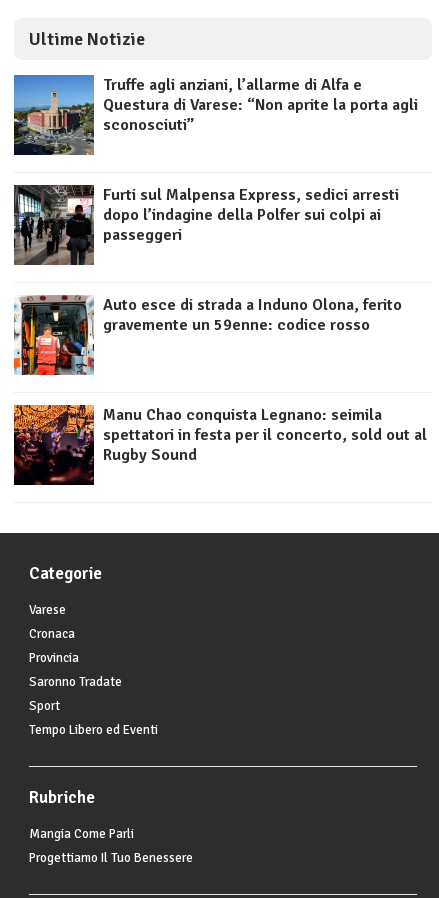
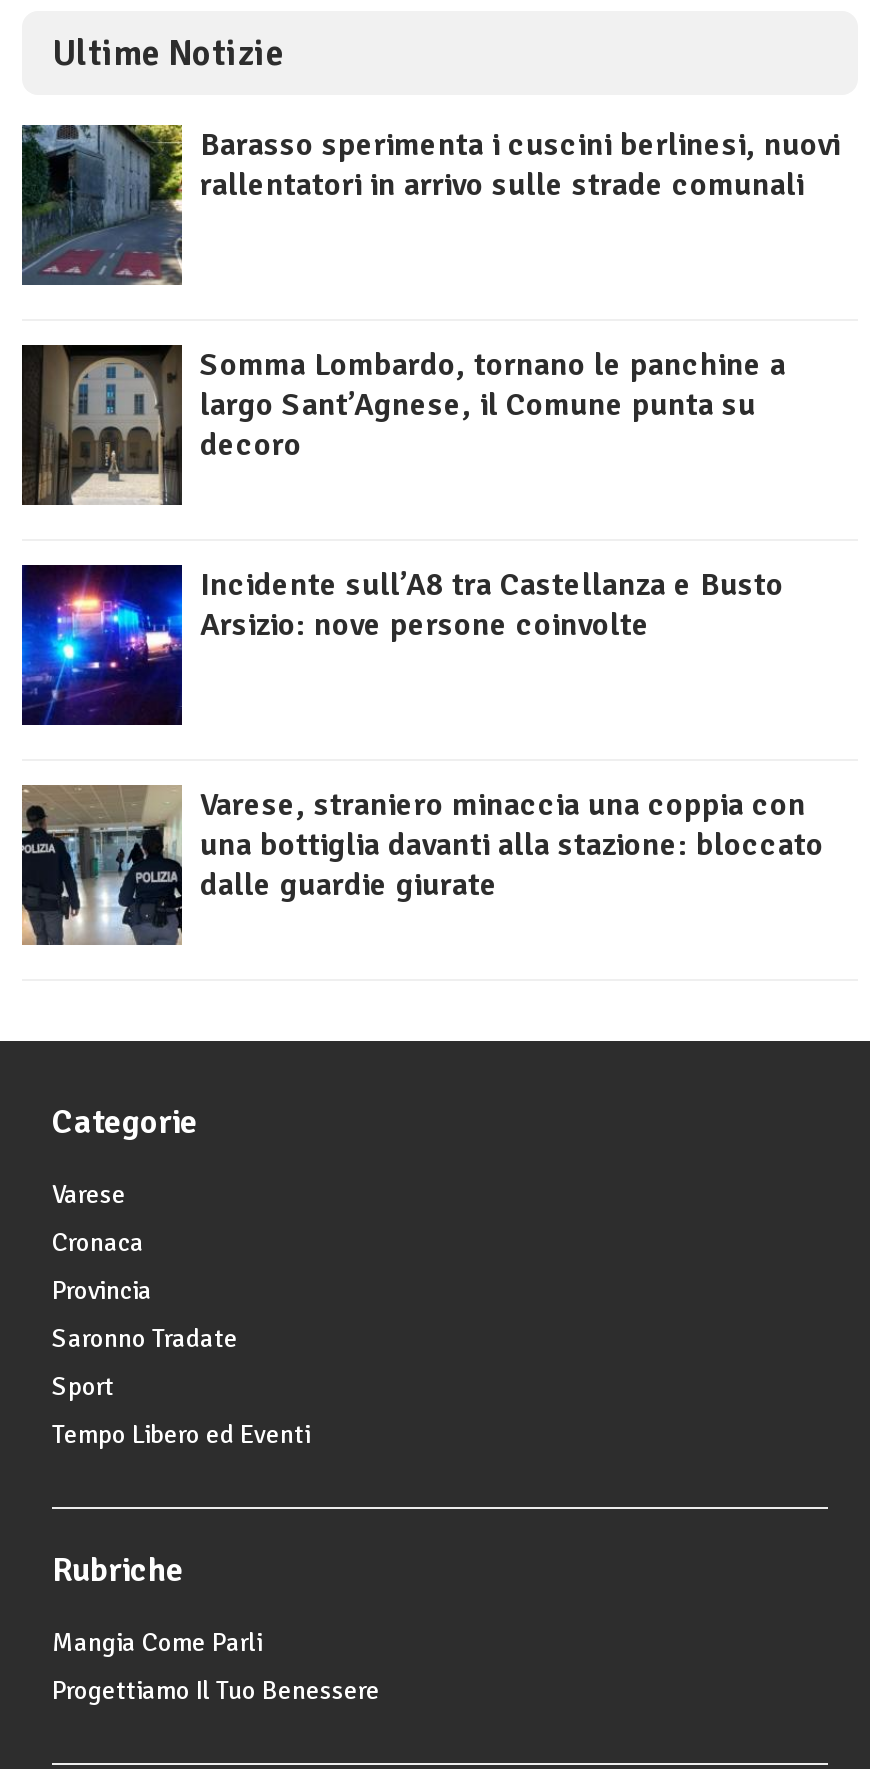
- [image]
- Truffe agli anziani, l’allarme di Alfa e
- Questura di Varese: “Non aprite la porta agli
- sconosciuti”
+ [image]
+ Barasso sperimenta i cuscini berlinesi, nuovi
+ rallentatori in arrivo sulle strade comunali

- [image]
- Furti sul Malpensa Express, sedici arresti
- dopo l’indagine della Polfer sui colpi ai
- passeggeri
+ [image]
+ Somma Lombardo, tornano le panchine a
+ largo Sant’Agnese, il Comune punta su
+ decoro

- [image]
- Auto esce di strada a Induno Olona, ferito
- gravemente un 59enne: codice rosso
+ [image]
+ Incidente sull’A8 tra Castellanza e Busto
+ Arsizio: nove persone coinvolte

- [image]
- Manu Chao conquista Legnano: seimila
- spettatori in festa per il concerto, sold out al
- Rugby Sound
+ [image]
+ Varese, straniero minaccia una coppia con
+ una bottiglia davanti alla stazione: bloccato
+ dalle guardie giurate
